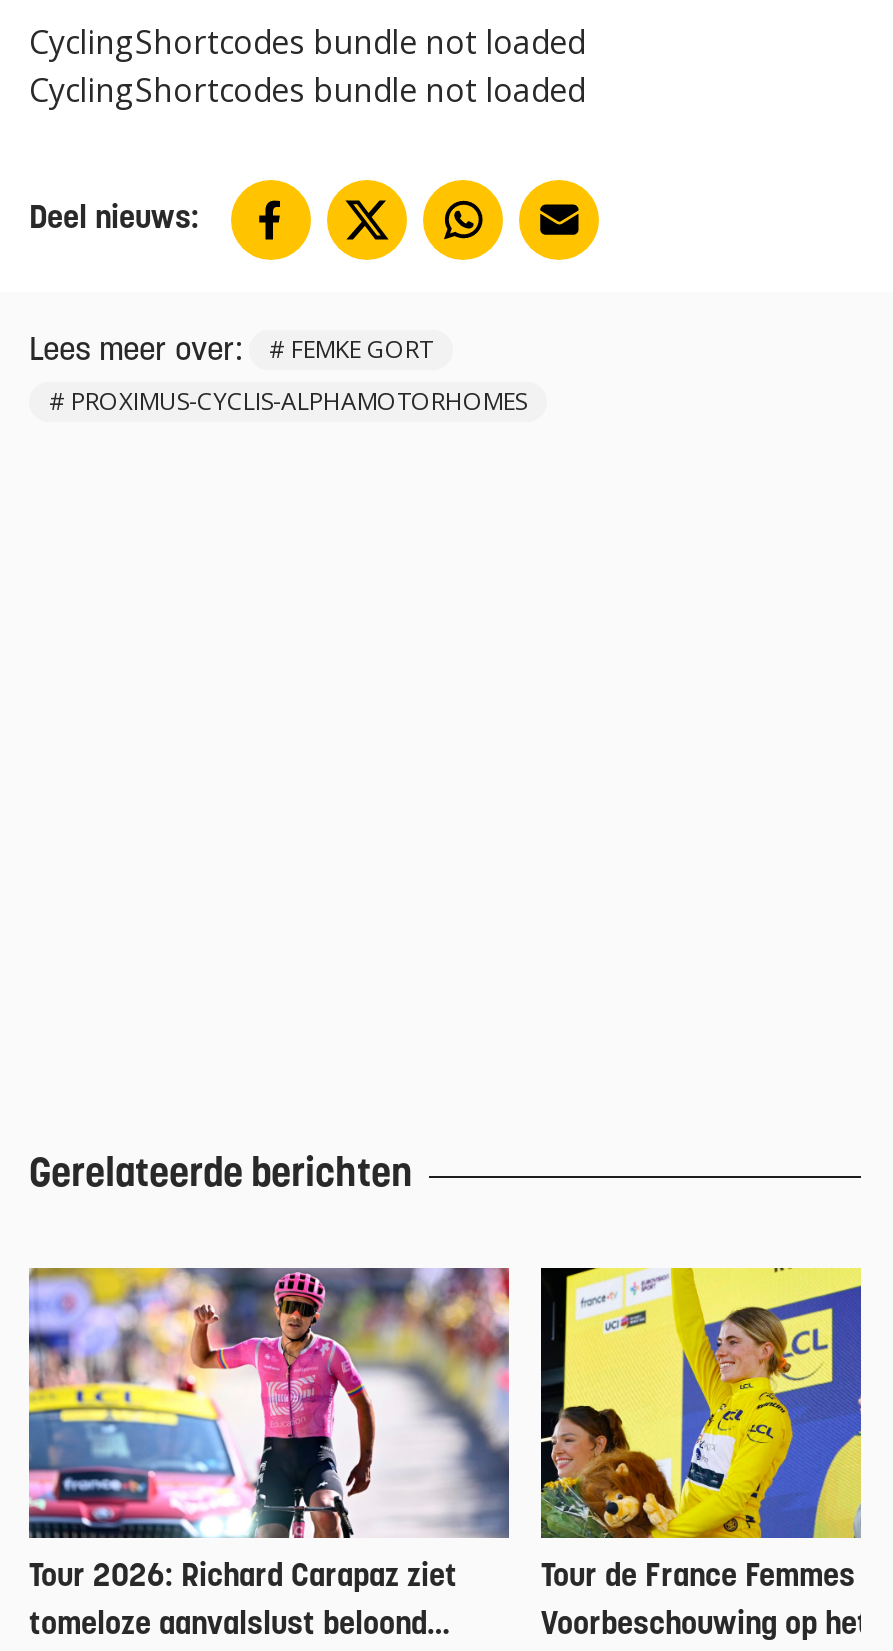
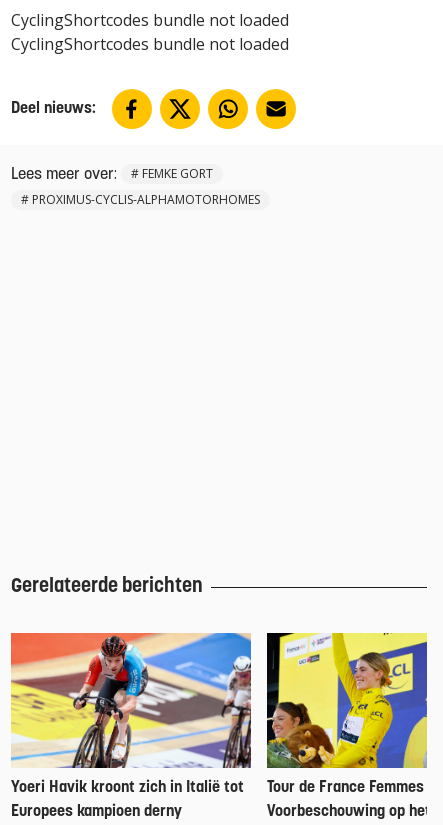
- [image]
- Tour 2026: Richard Carapaz ziet
+ [image]
+ Yoeri Havik kroont zich in Italië tot

- tomeloze aanvalslust beloond
+ Europees kampioen derny
